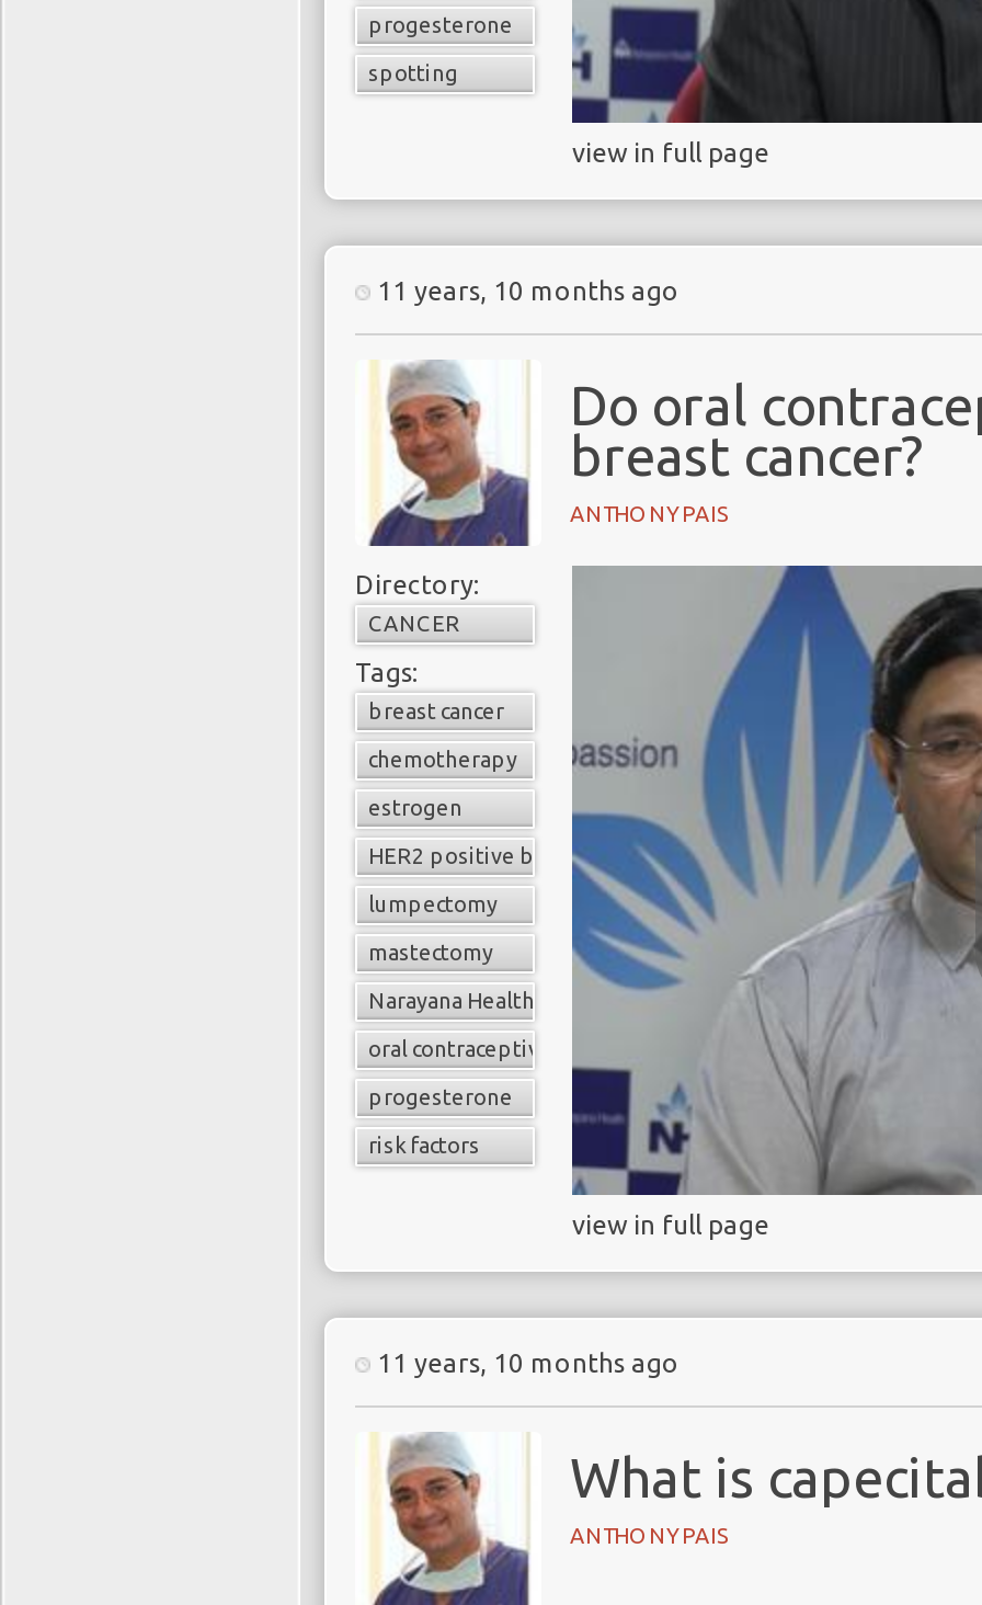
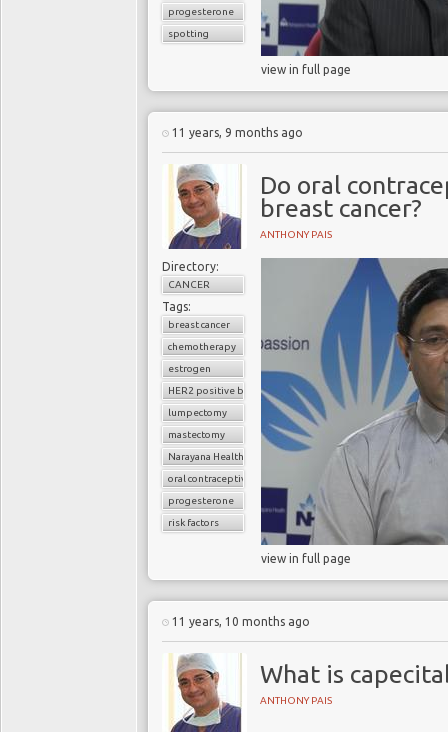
- 11 years, 10 months ago
+ 11 years, 9 months ago
